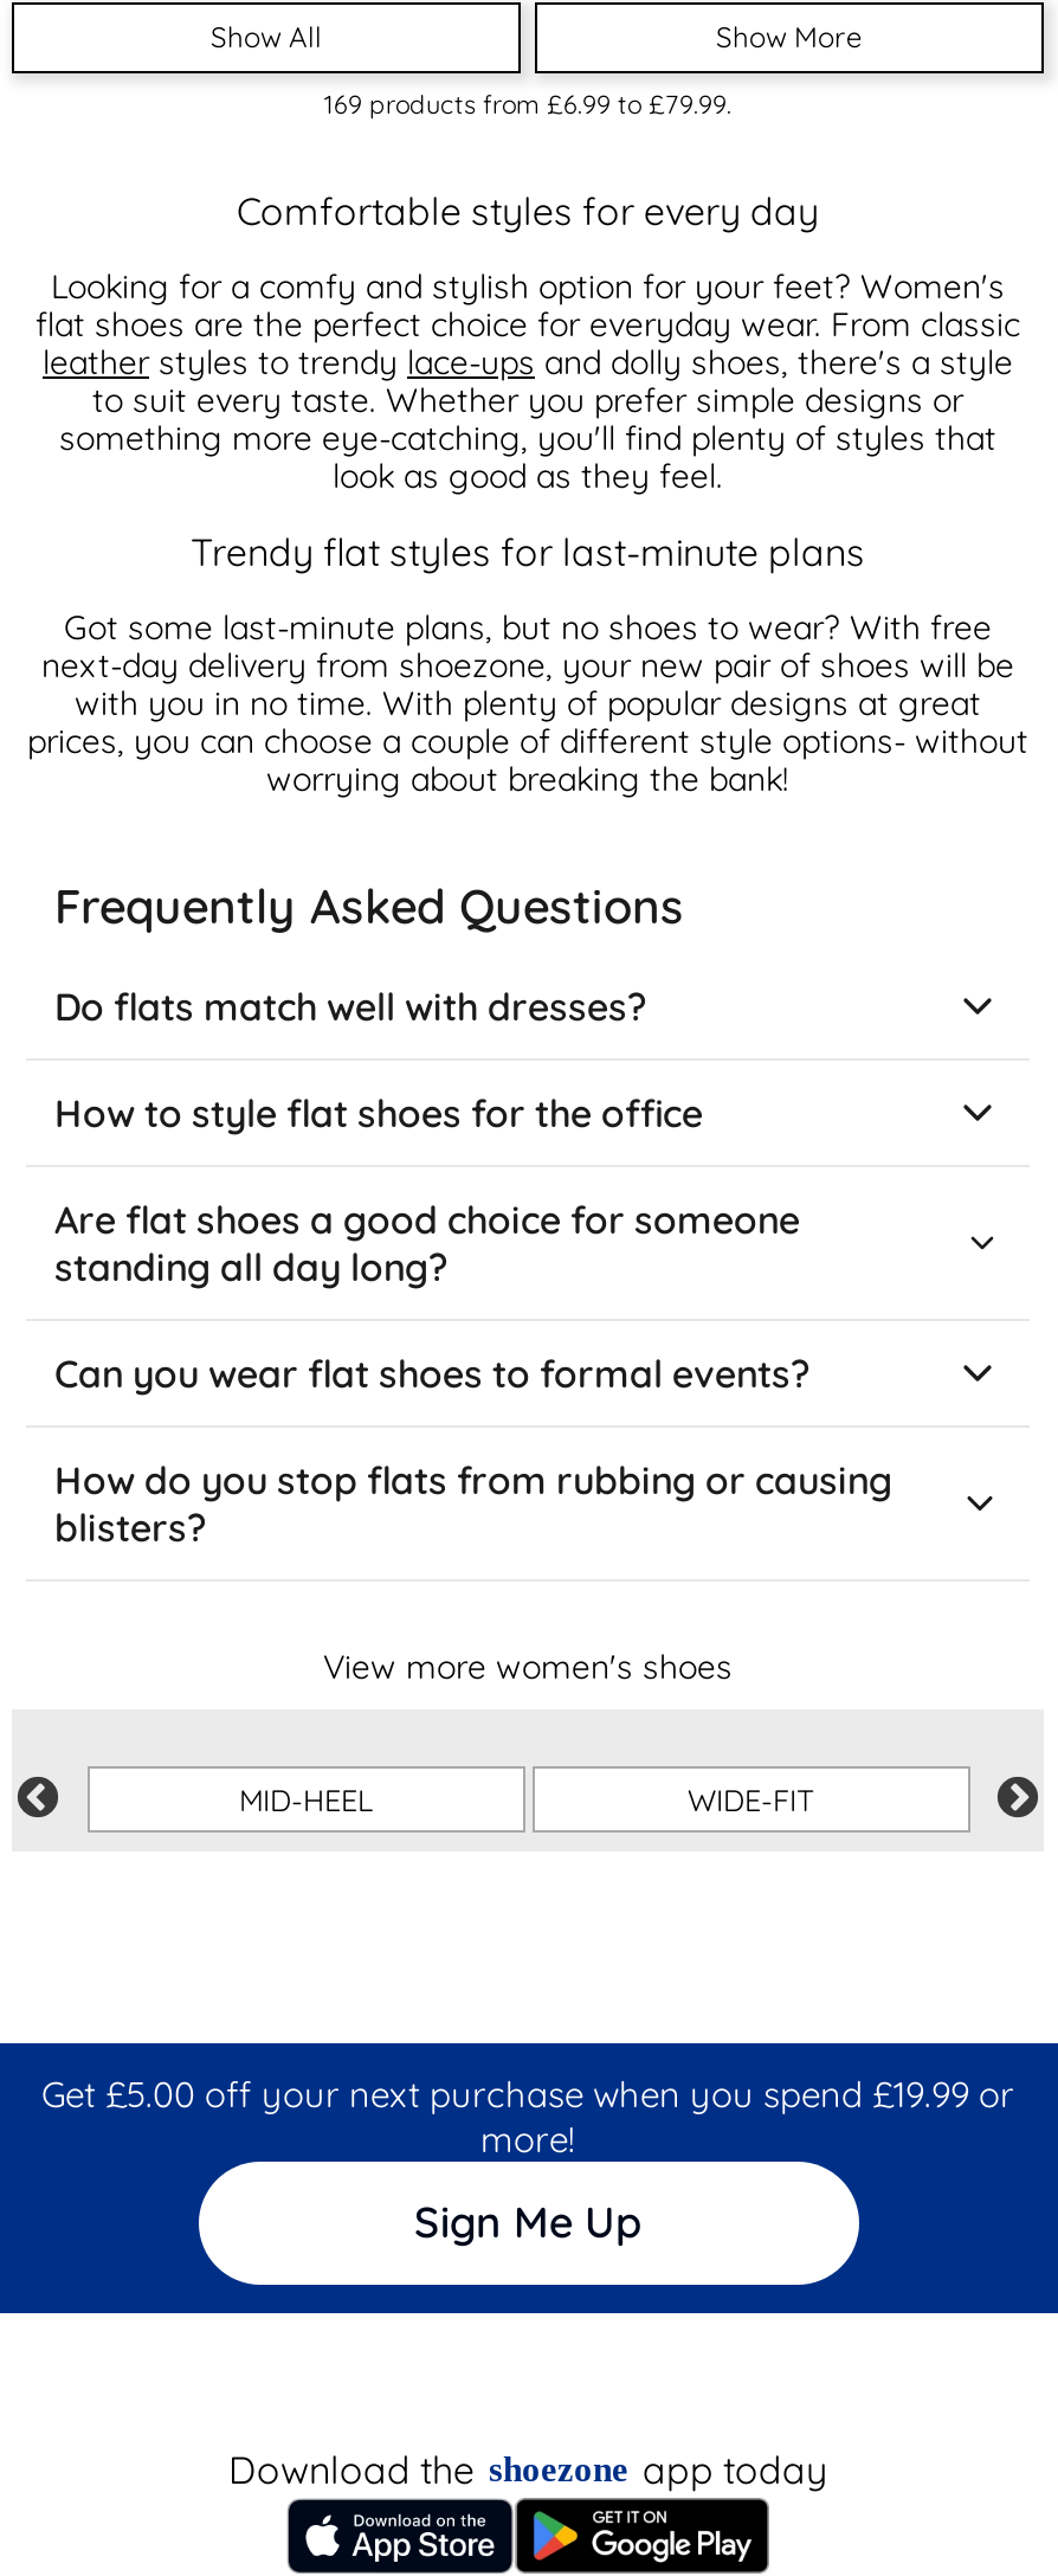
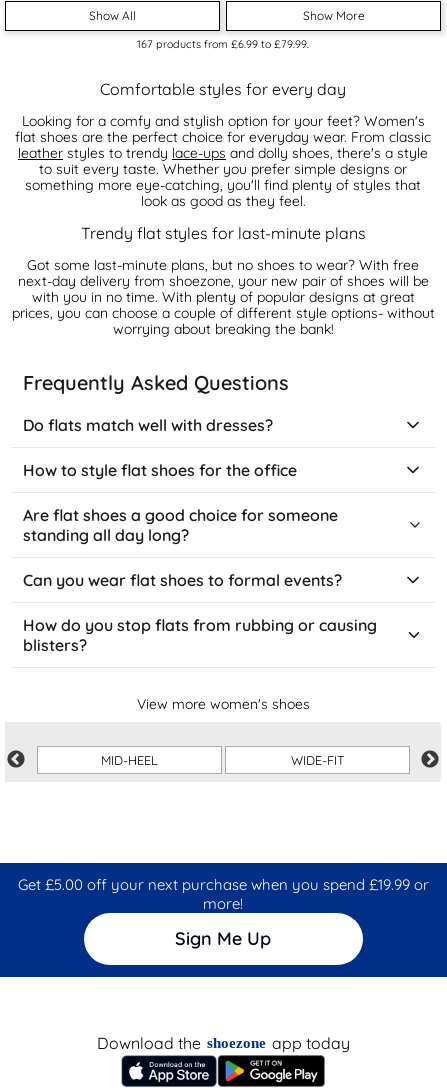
- 169 products from £6.99 to £79.99
+ 167 products from £6.99 to £79.99
